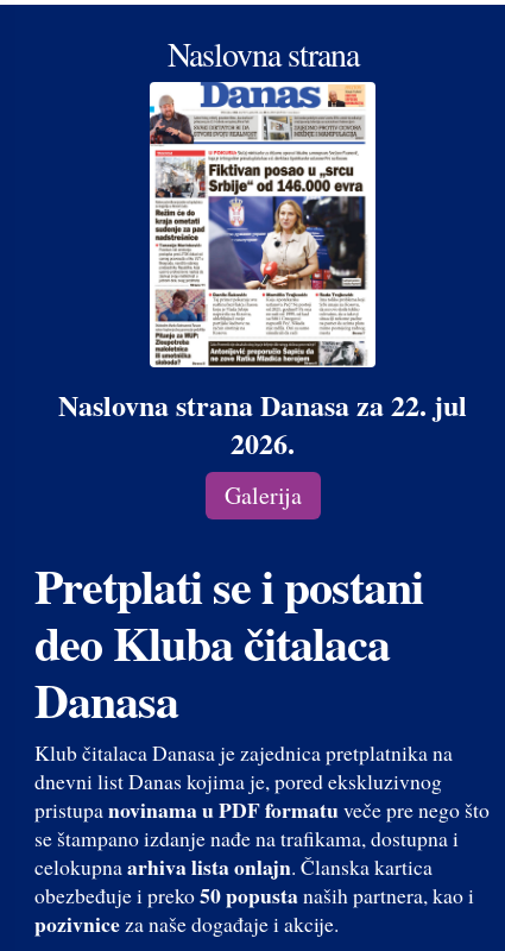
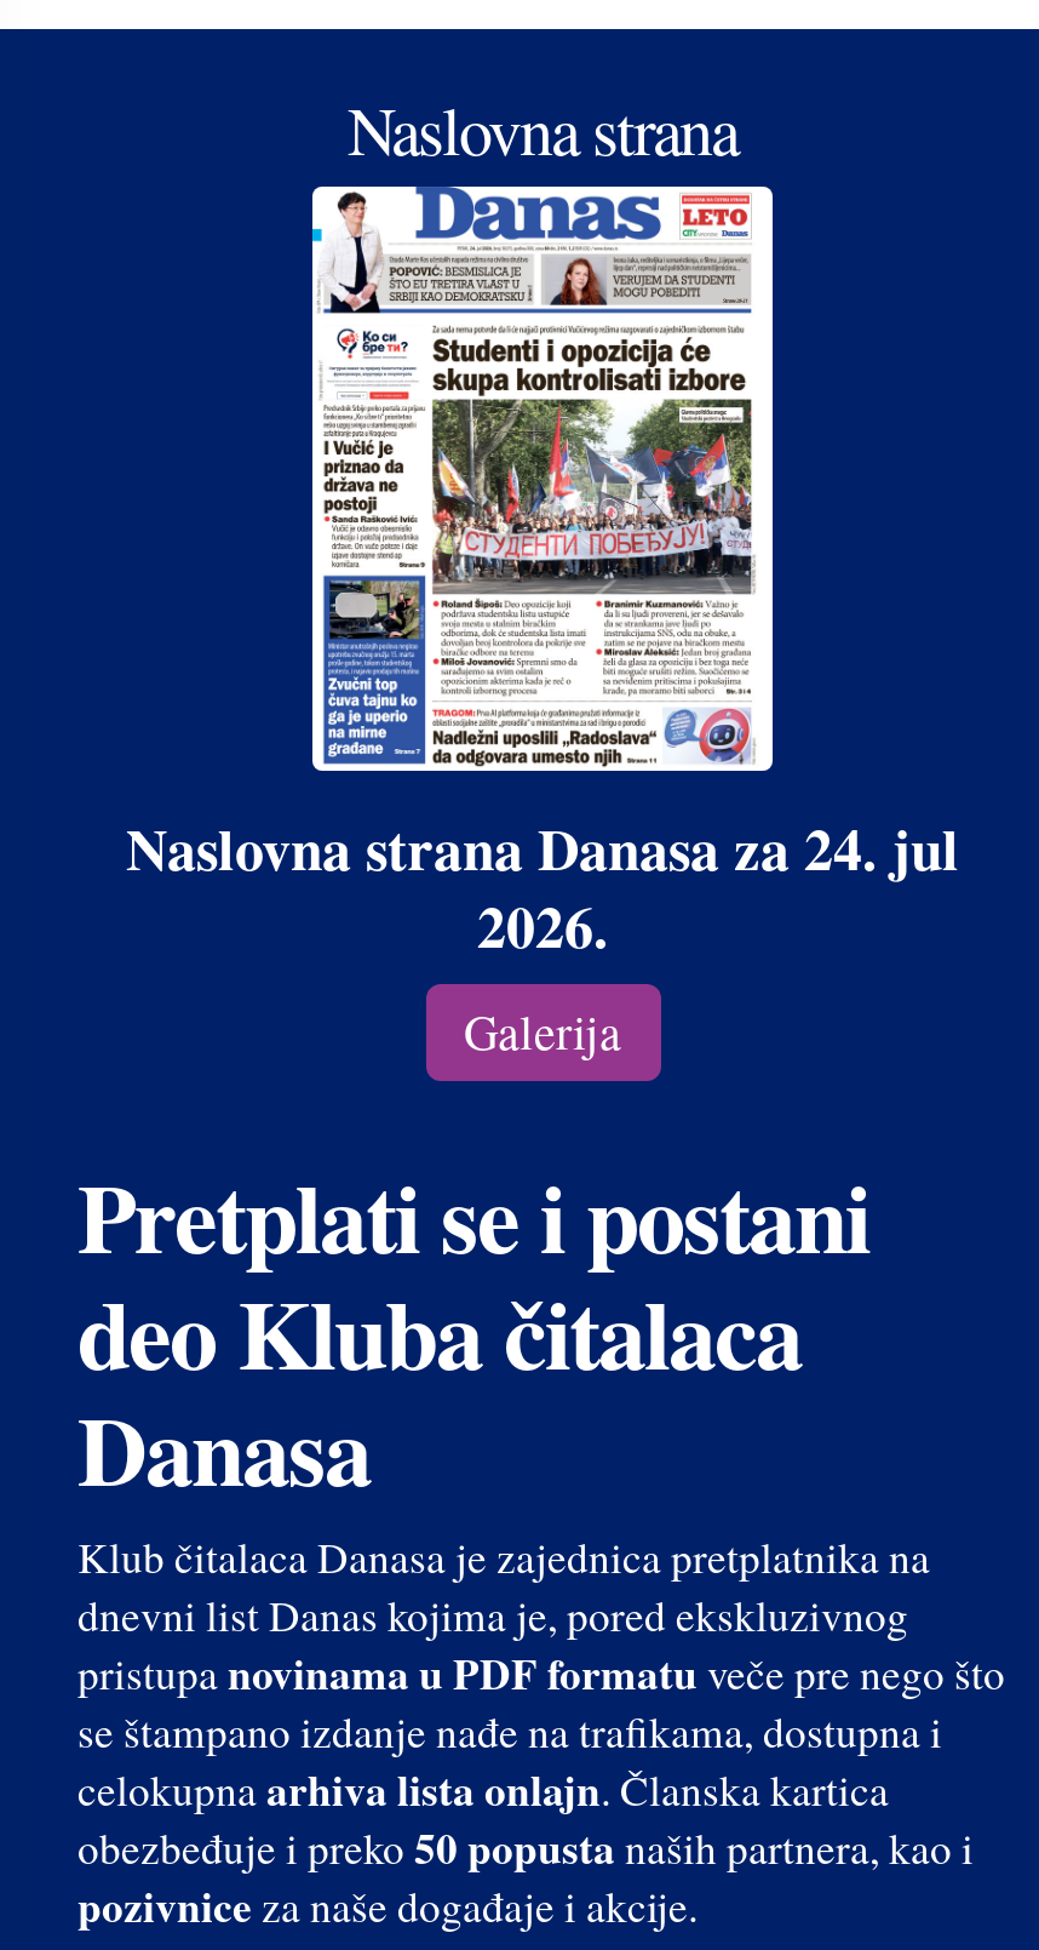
- [image]
- Naslovna strana Danasa za 22. jul
+ [image]
+ Naslovna strana Danasa za 24. jul
